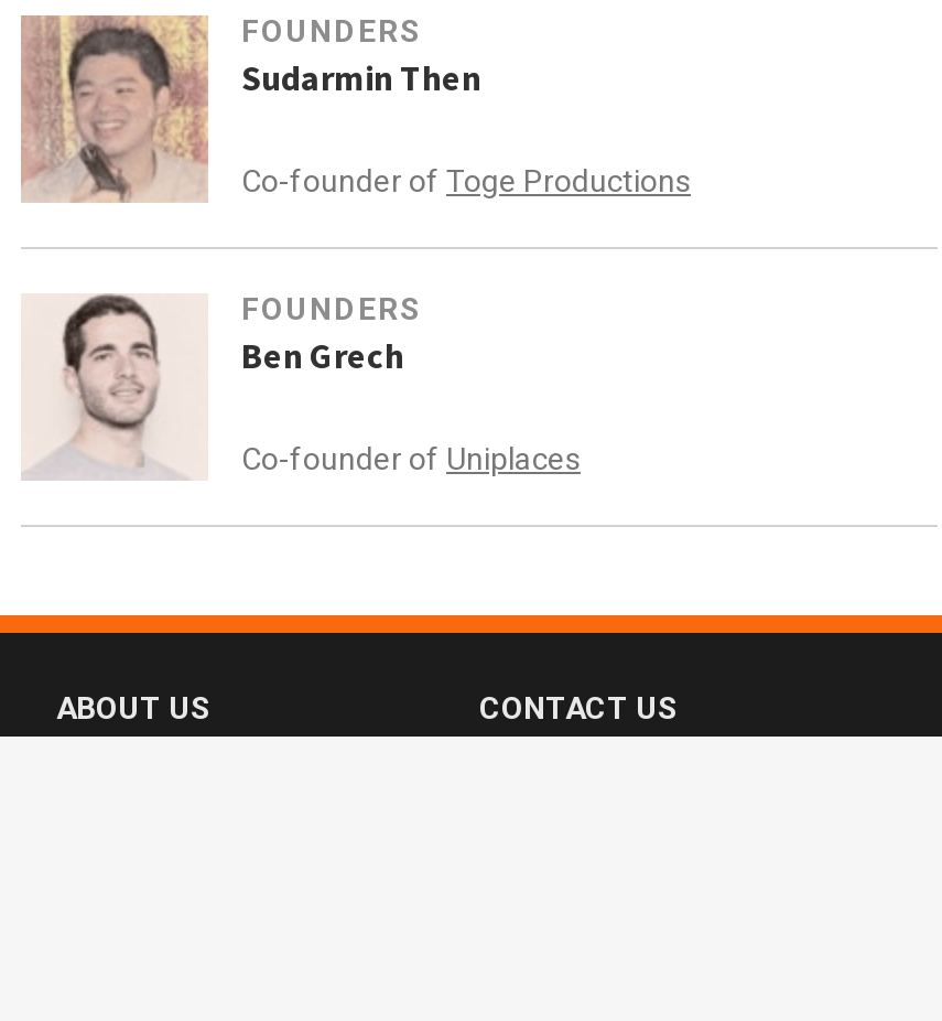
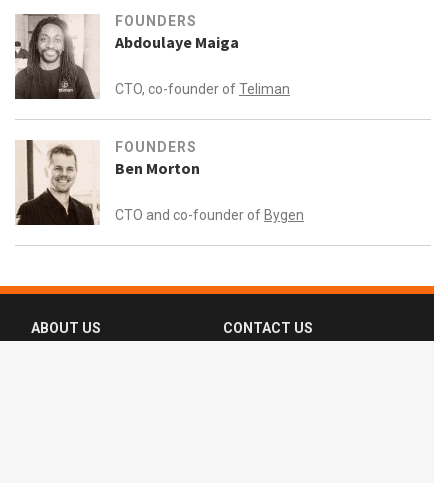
- [image]
- Sudarmin Then
+ [image]
+ Abdoulaye Maiga

- Co-founder of Toge Productions
+ CTO, co-founder of Teliman

- [image]
- Ben Grech
+ [image]
+ Ben Morton

- Co-founder of Uniplaces
+ CTO and co-founder of Bygen
